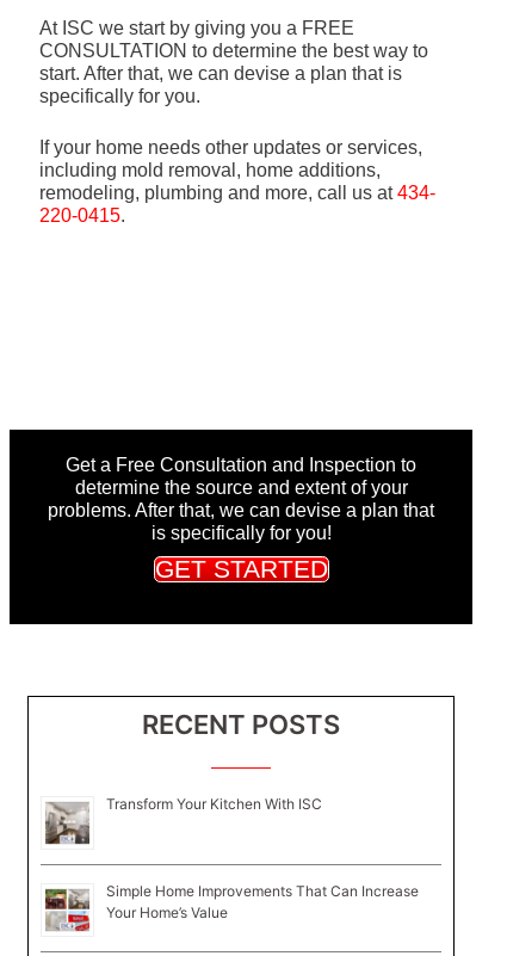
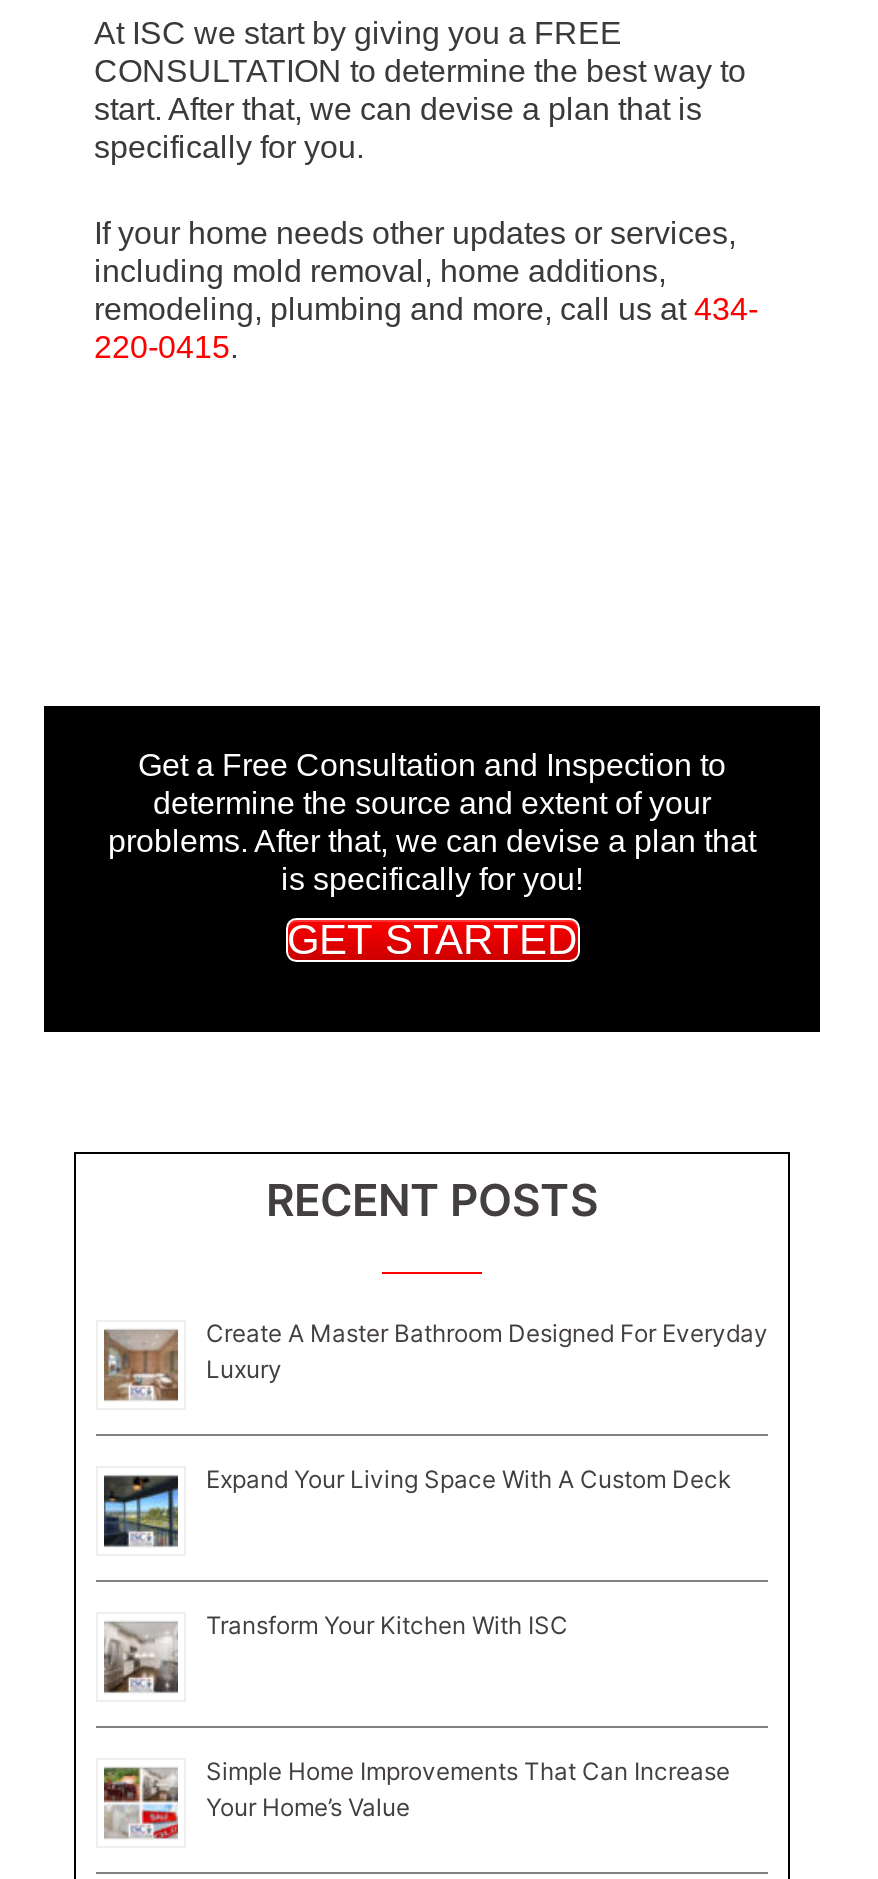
+ [image]
+ Create A Master Bathroom Designed For Everyday
+ Luxury

+ [image]
+ Expand Your Living Space With A Custom Deck
